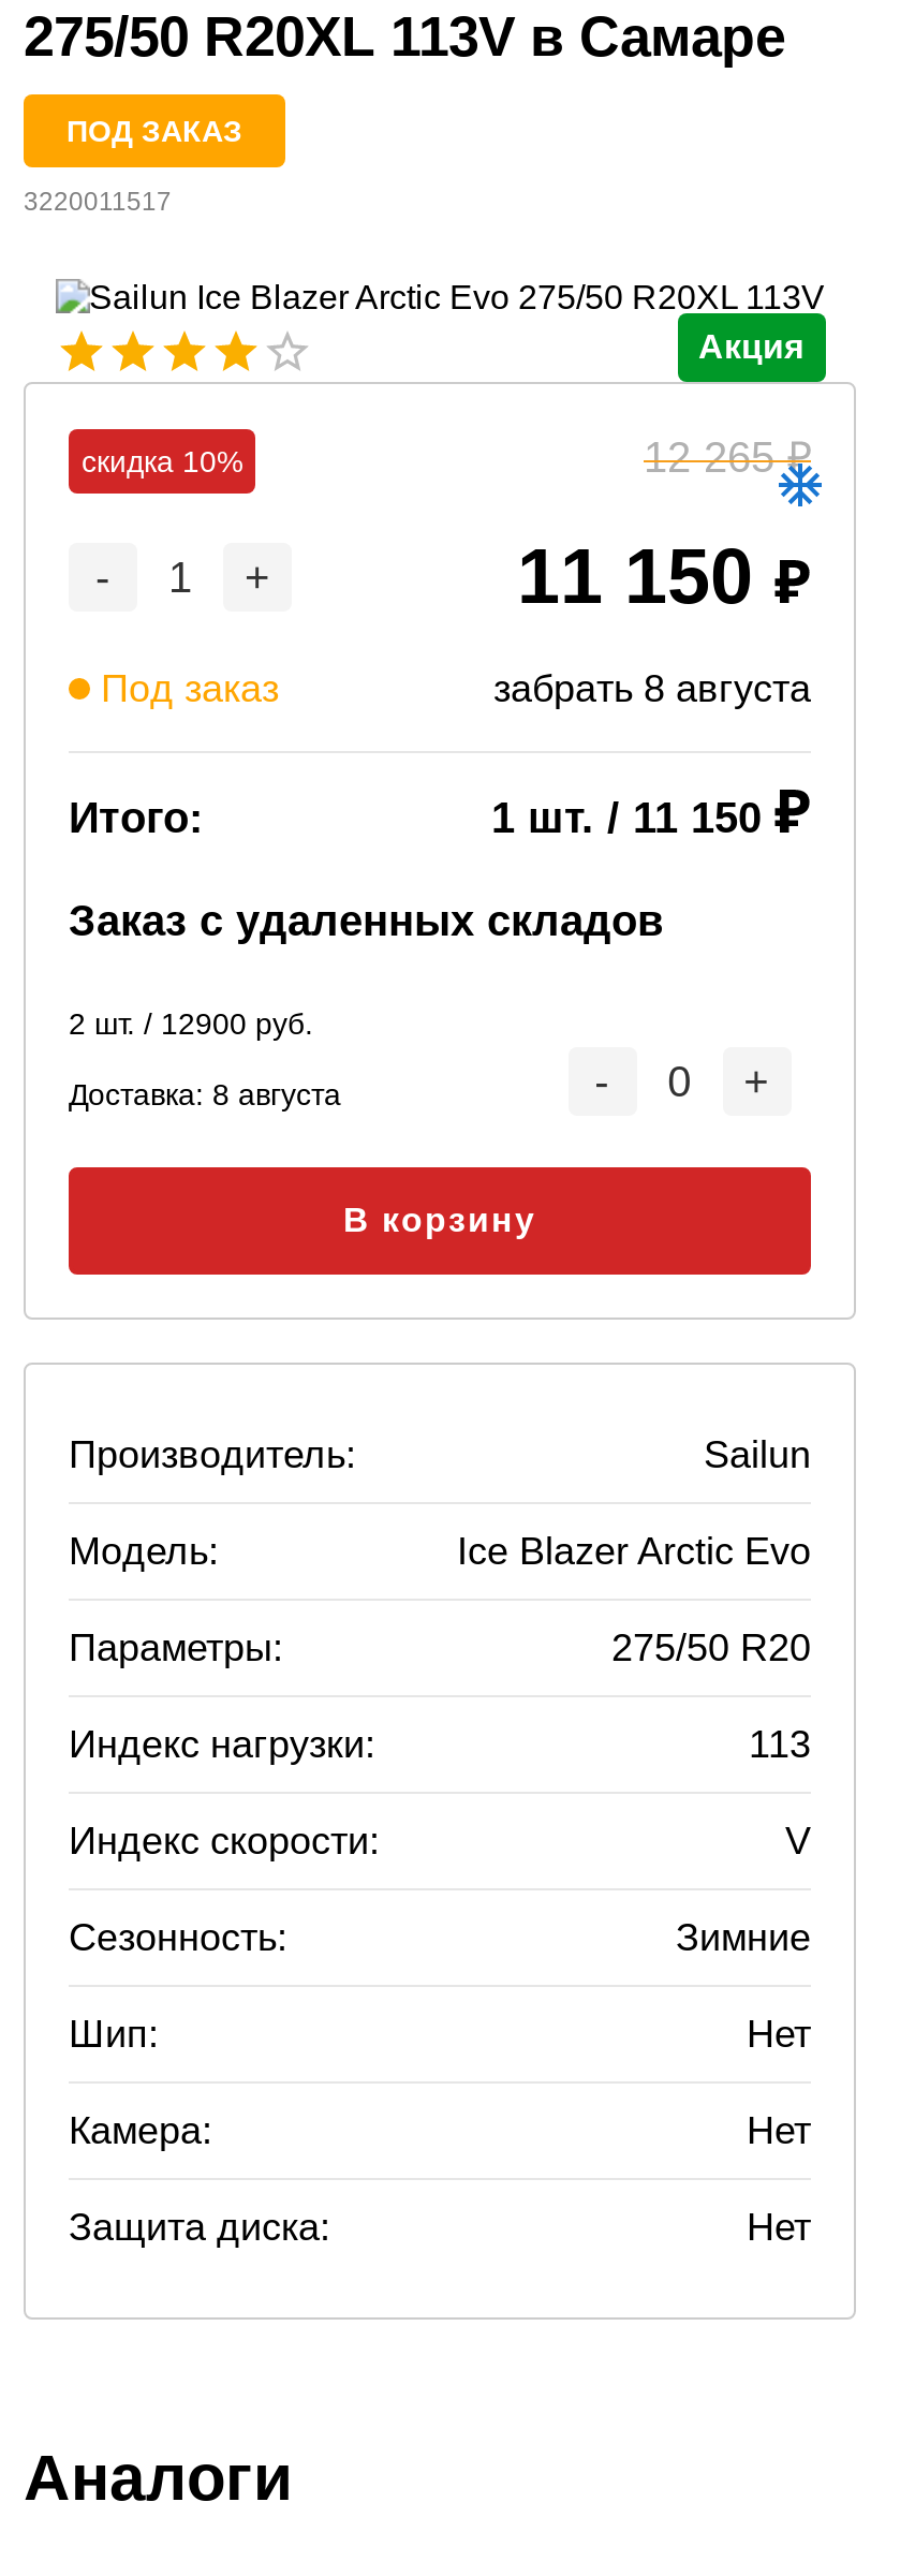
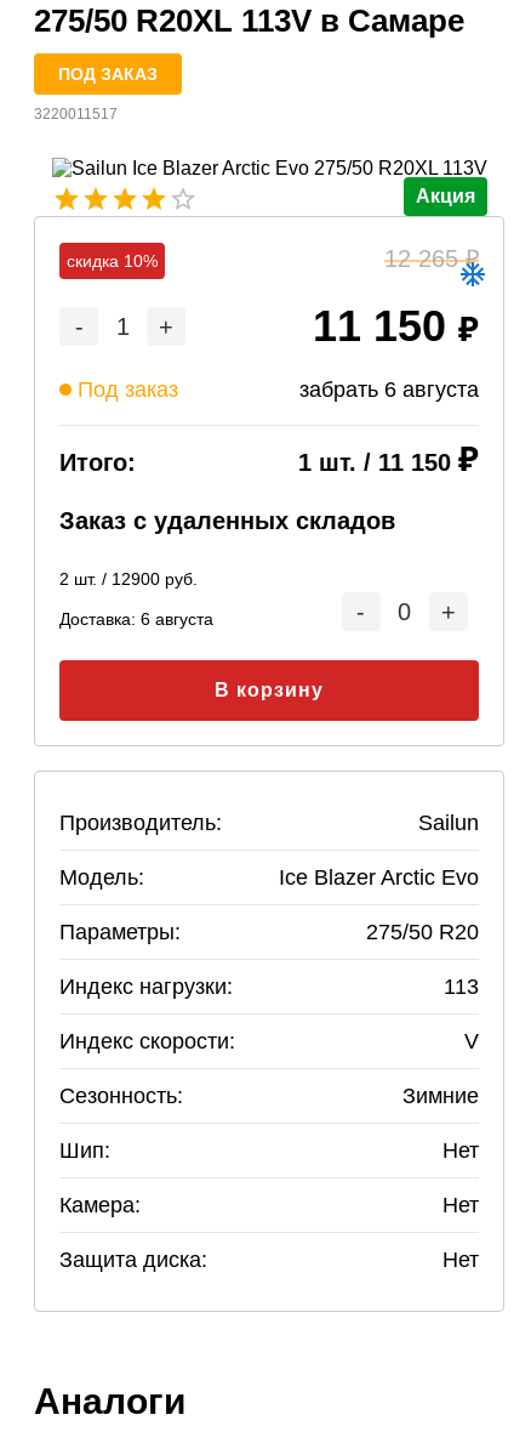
- забрать 8 августа
+ забрать 6 августа

- Доставка: 8 августа
+ Доставка: 6 августа
